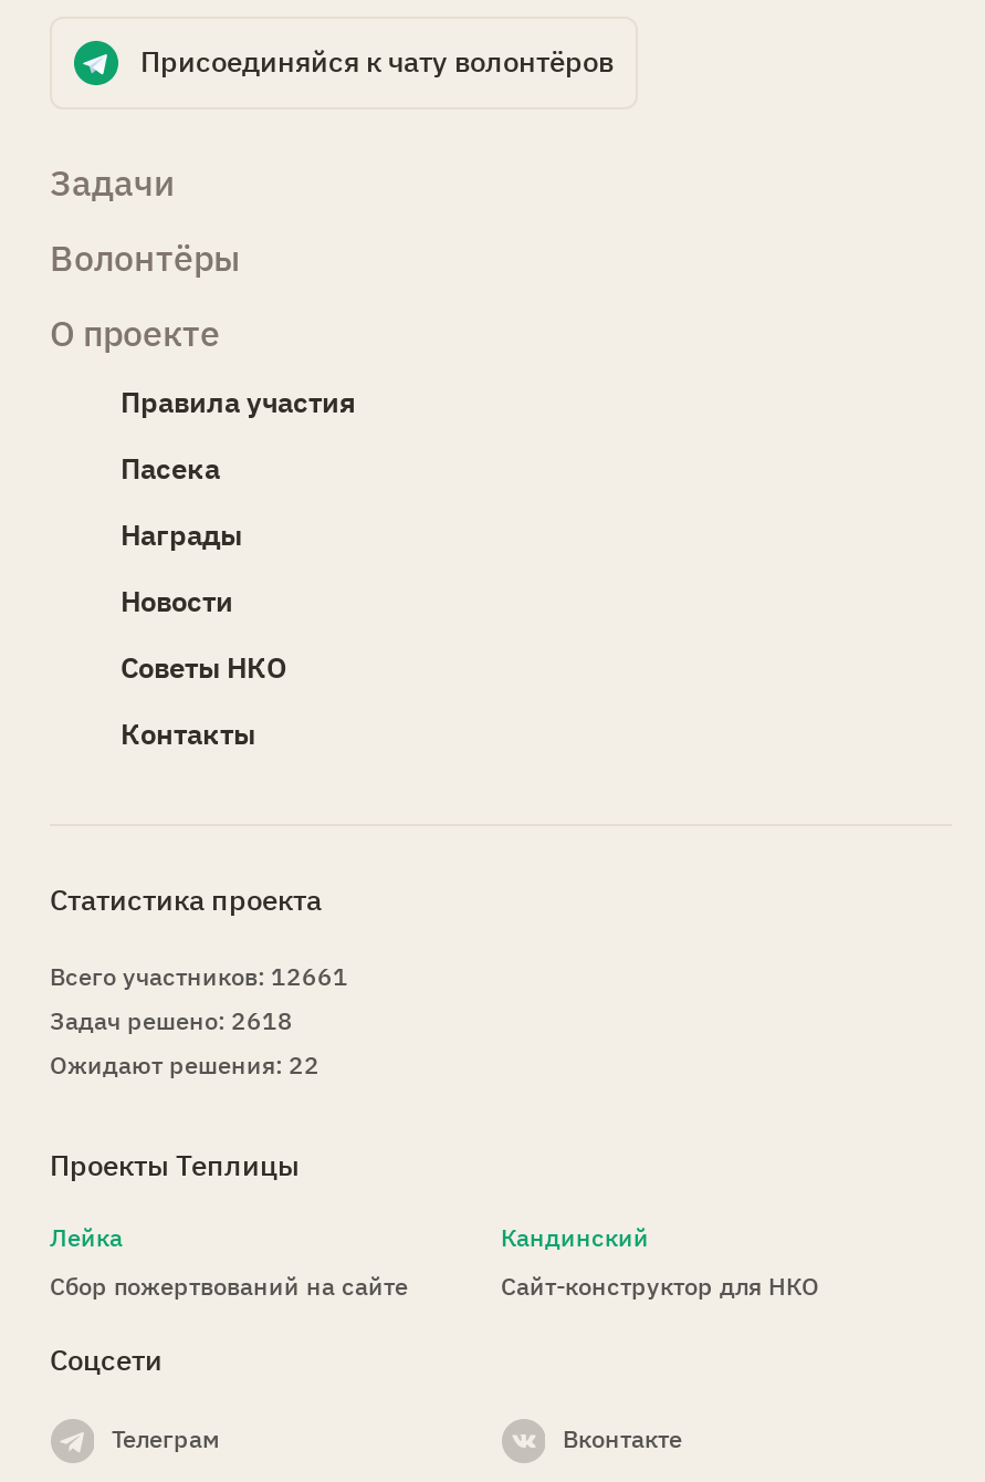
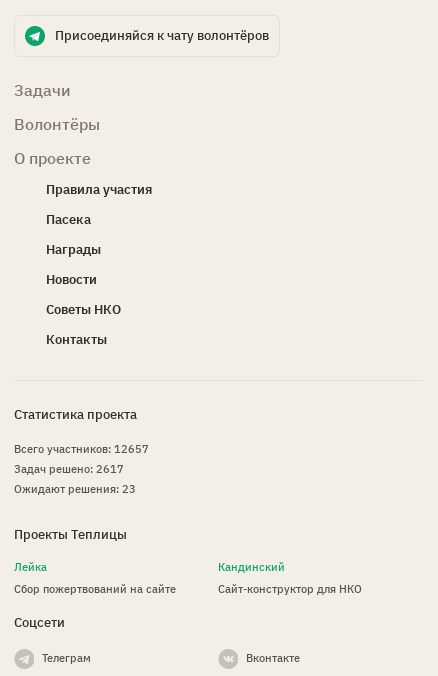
- Всего участников: 12661
+ Всего участников: 12657

- Задач решено: 2618
+ Задач решено: 2617

- Ожидают решения: 22
+ Ожидают решения: 23
